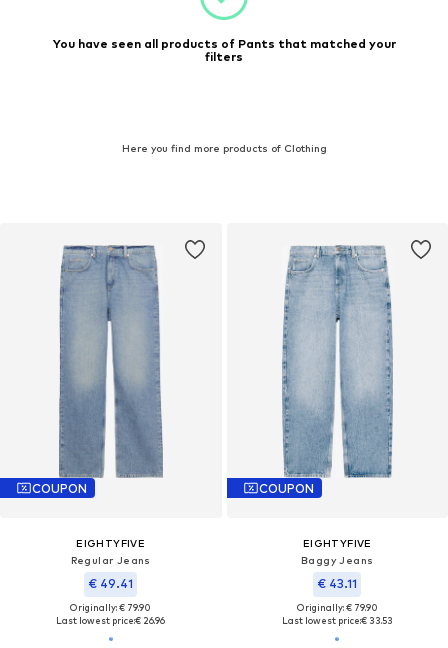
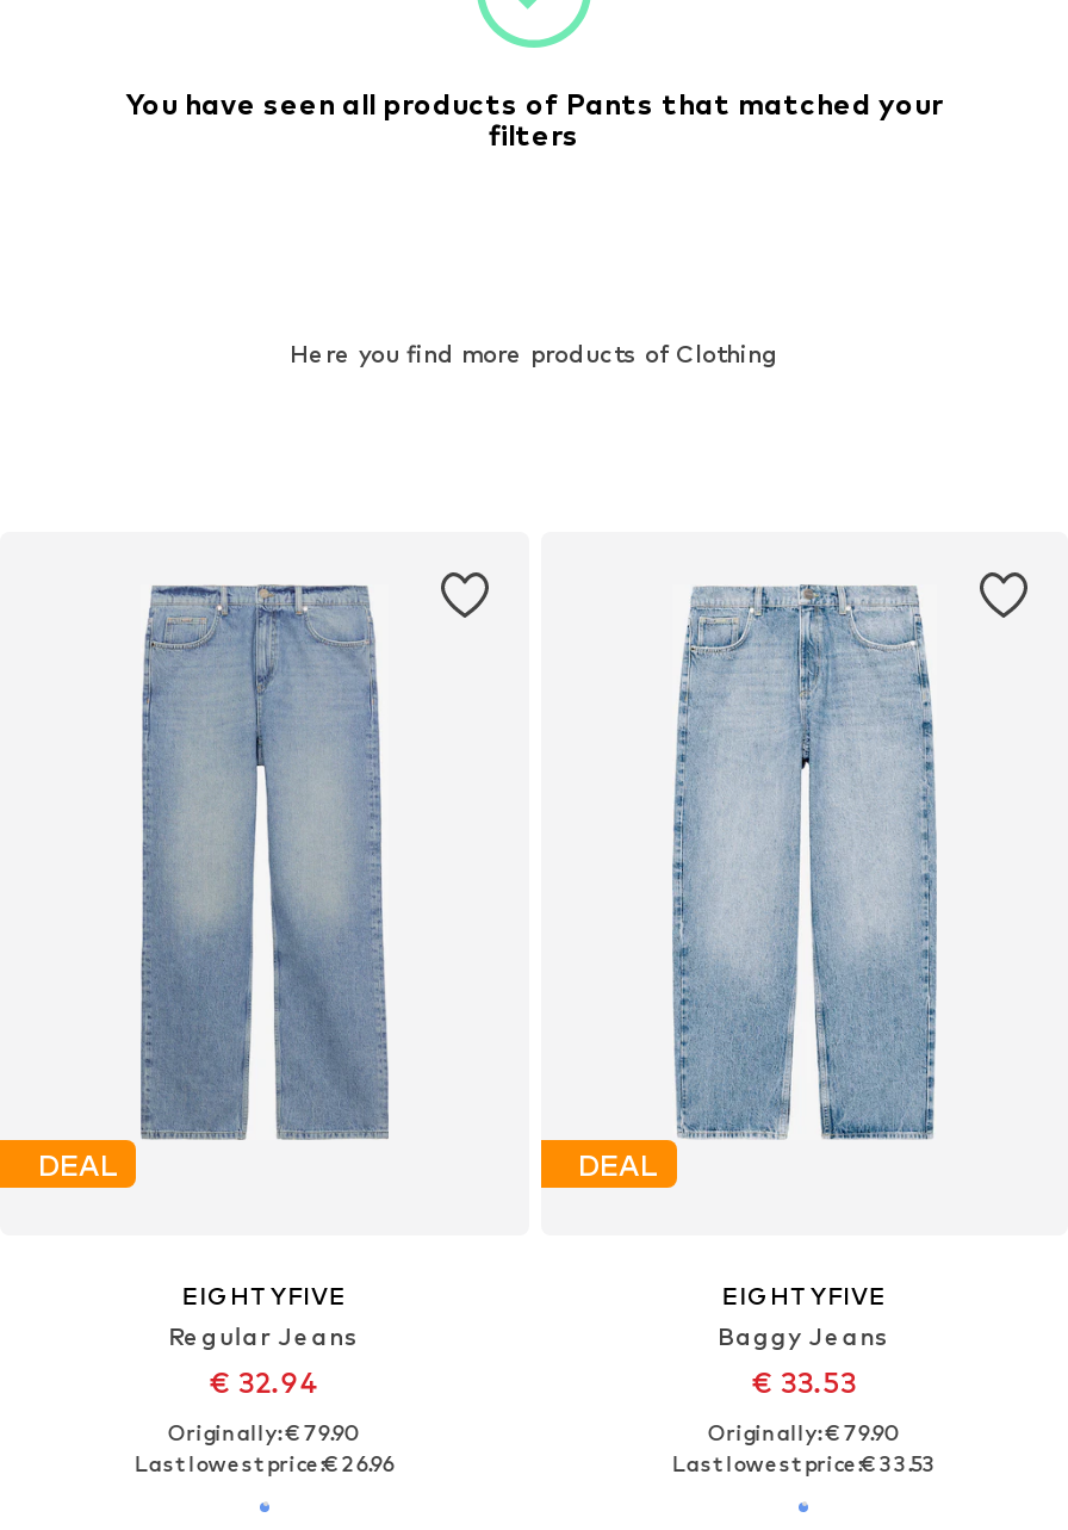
- COUPON
+ DEAL

- COUPON
+ DEAL

- € 49.41
+ € 32.94

- € 43.11
+ € 33.53
